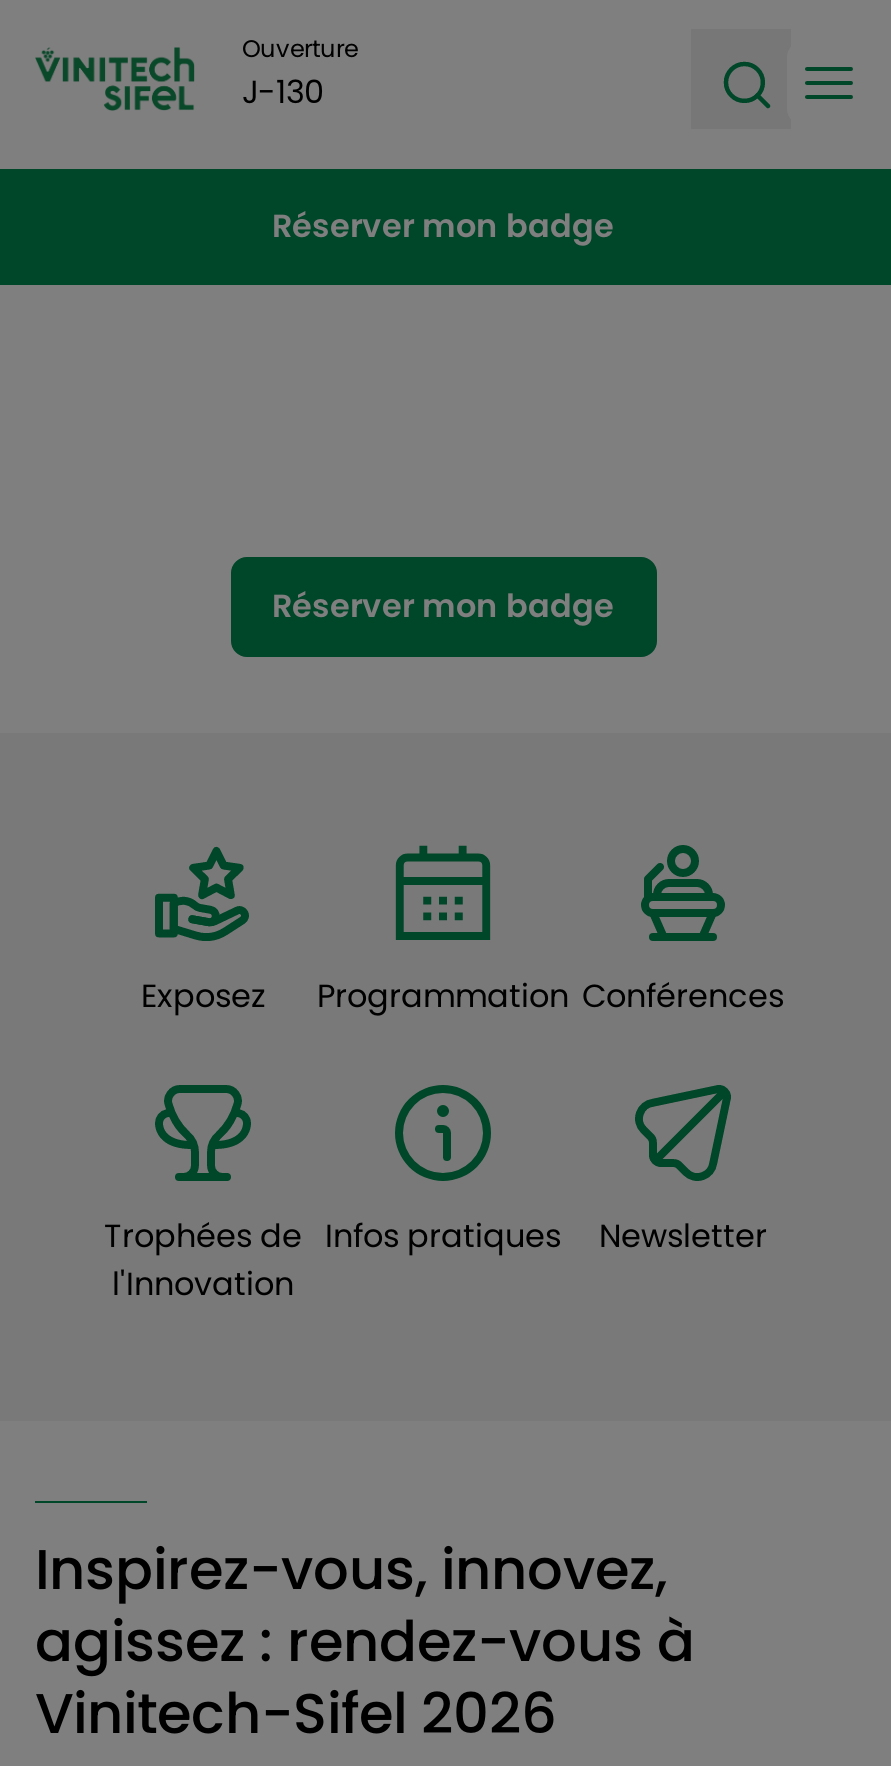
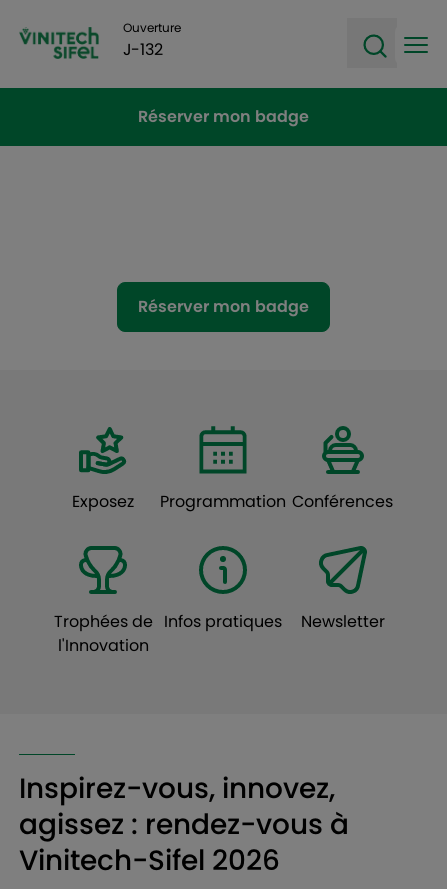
- J-130
+ J-132
